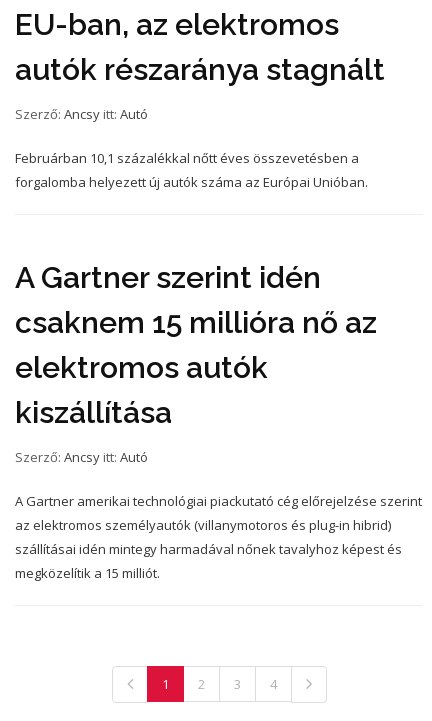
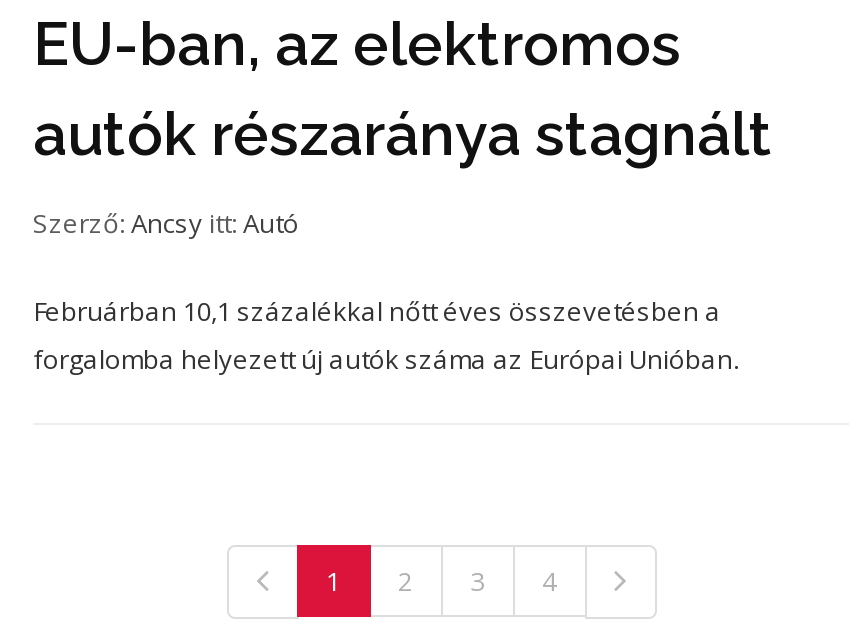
- A Gartner szerint idén
- csaknem 15 millióra nő az
- elektromos autók
- kiszállítása
- Szerző: Ancsy itt: Autó
- A Gartner amerikai technológiai piackutató cég előrejelzése szerint
- az elektromos személyautók (villanymotoros és plug-in hibrid)
- szállításai idén mintegy harmadával nőnek tavalyhoz képest és
- megközelítik a 15 milliót.
